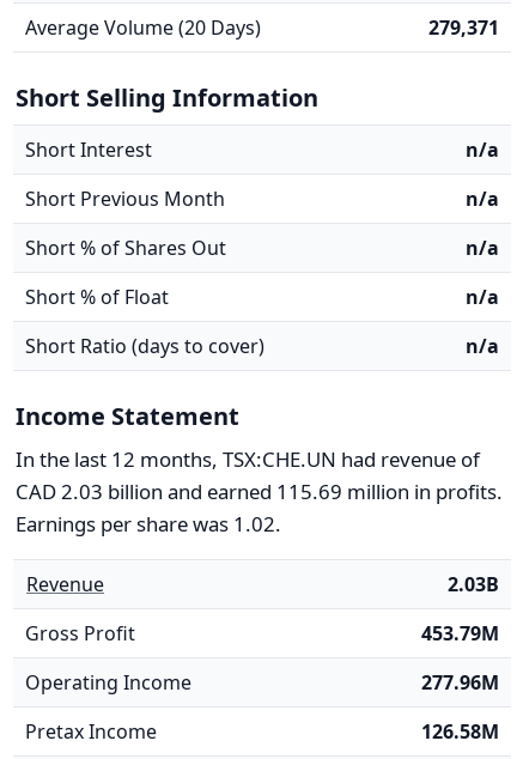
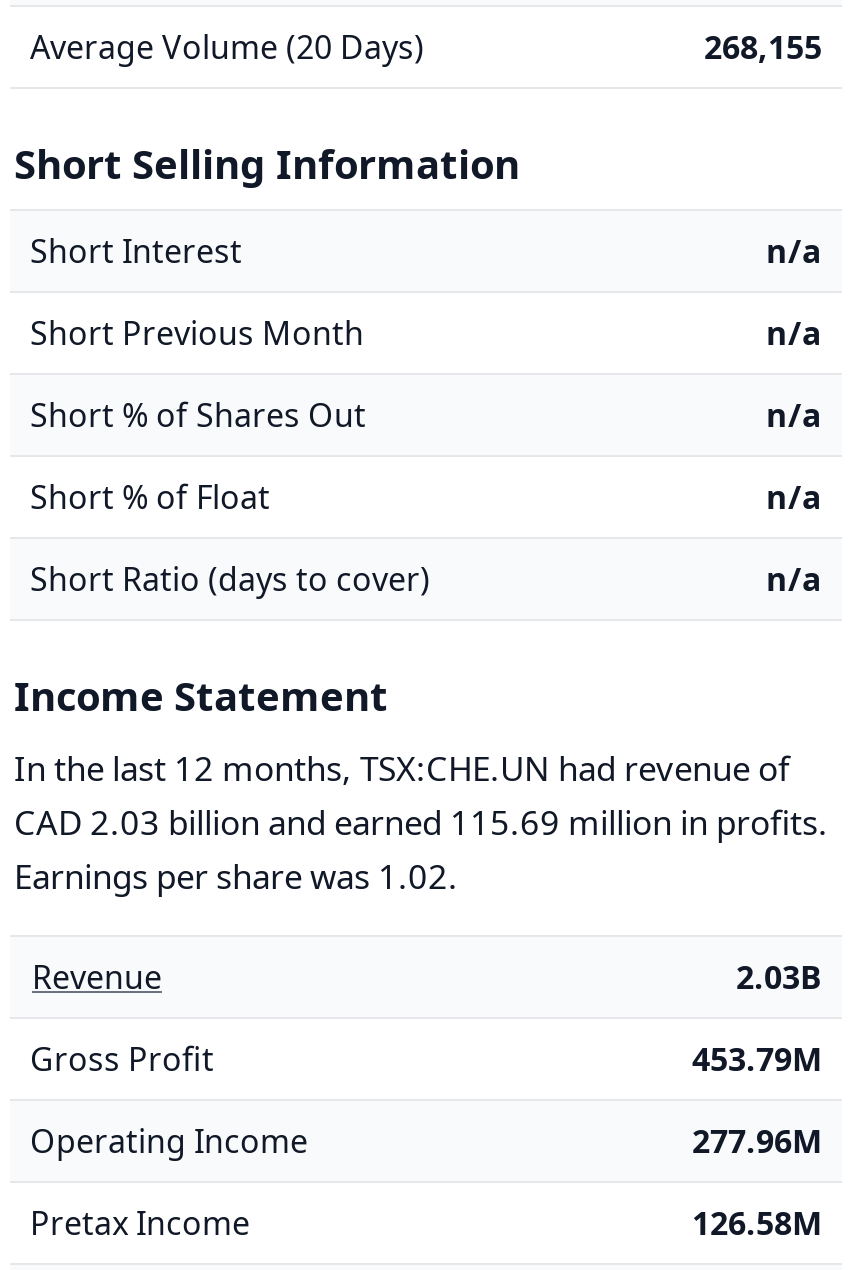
- 279,371
+ 268,155
